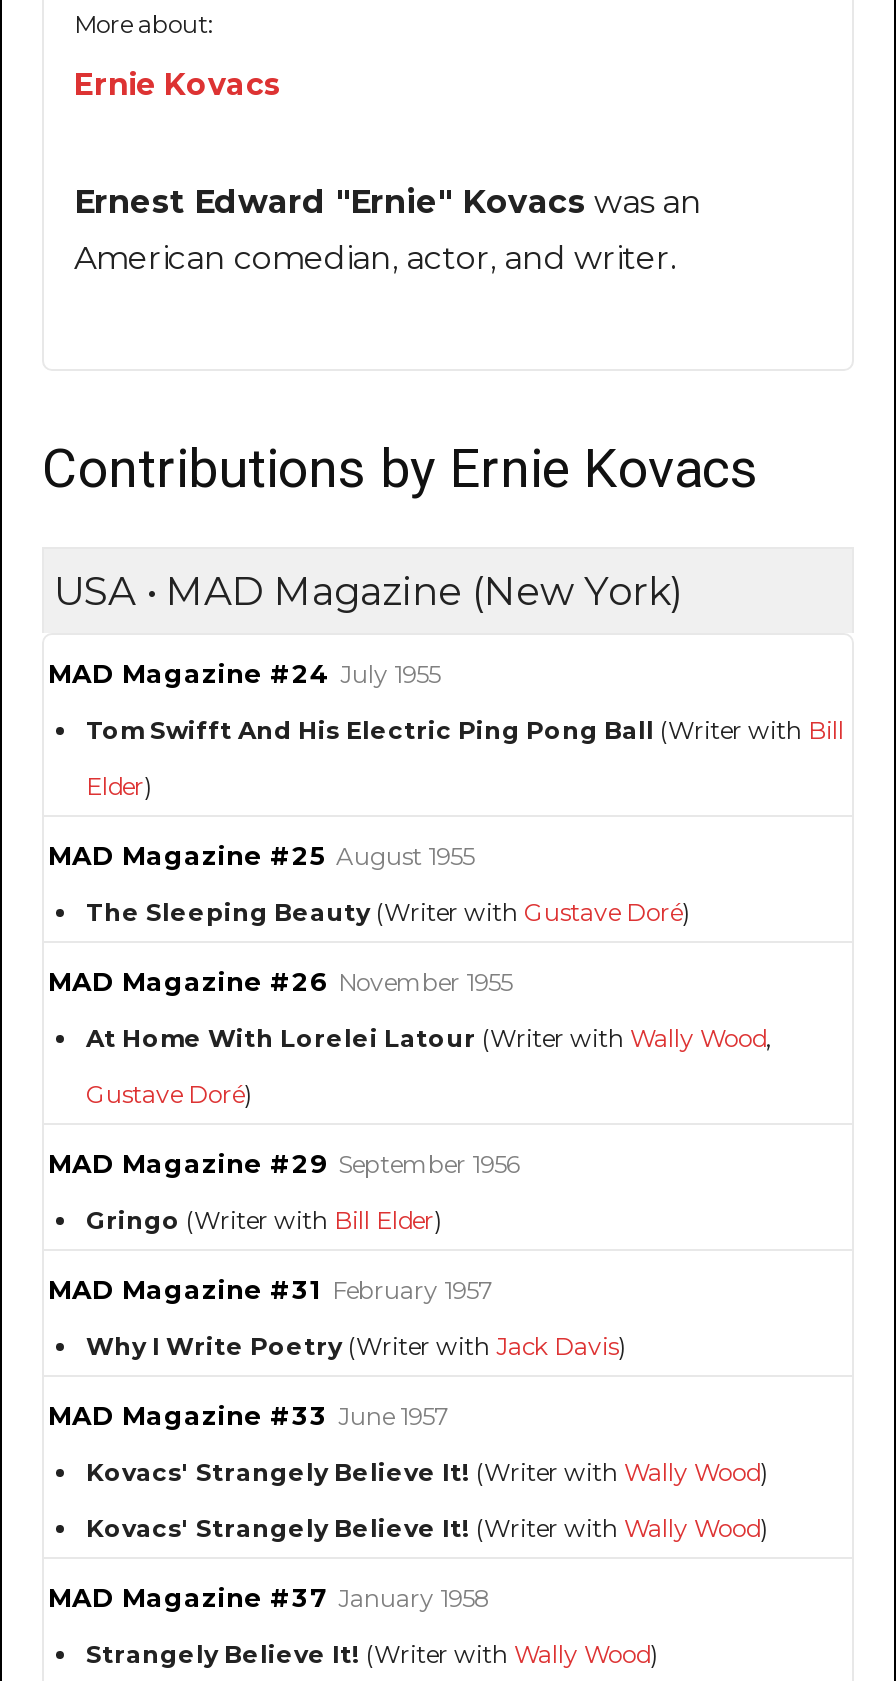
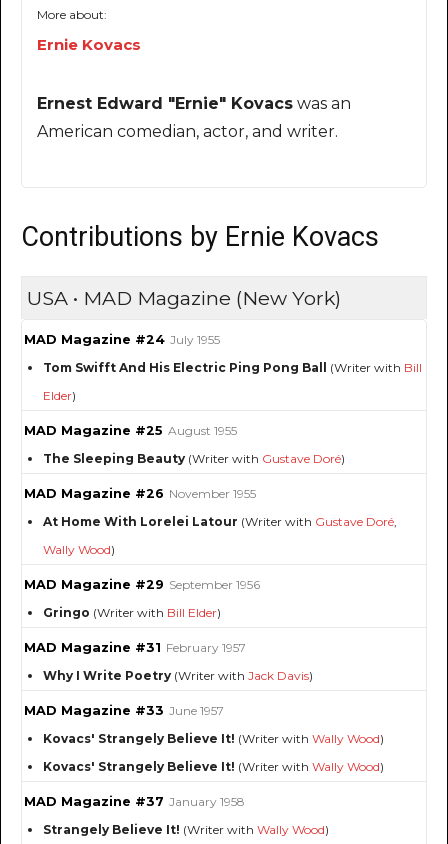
- At Home With Lorelei Latour (Writer with Wally Wood,
+ At Home With Lorelei Latour (Writer with Gustave Doré,

- Gustave Doré)
+ Wally Wood)
